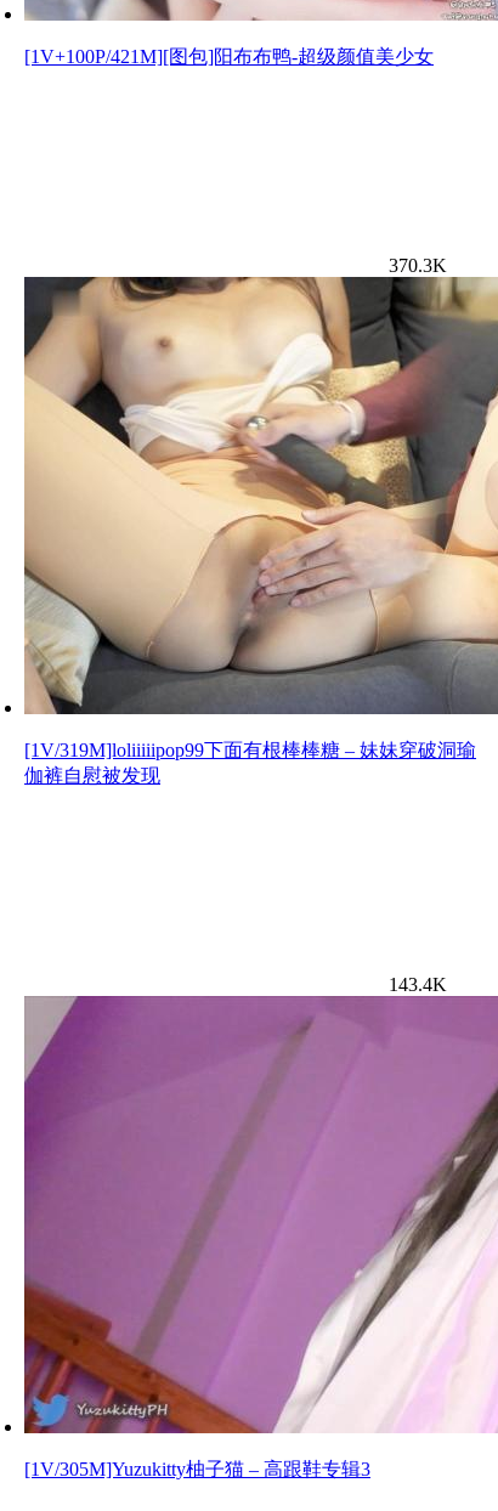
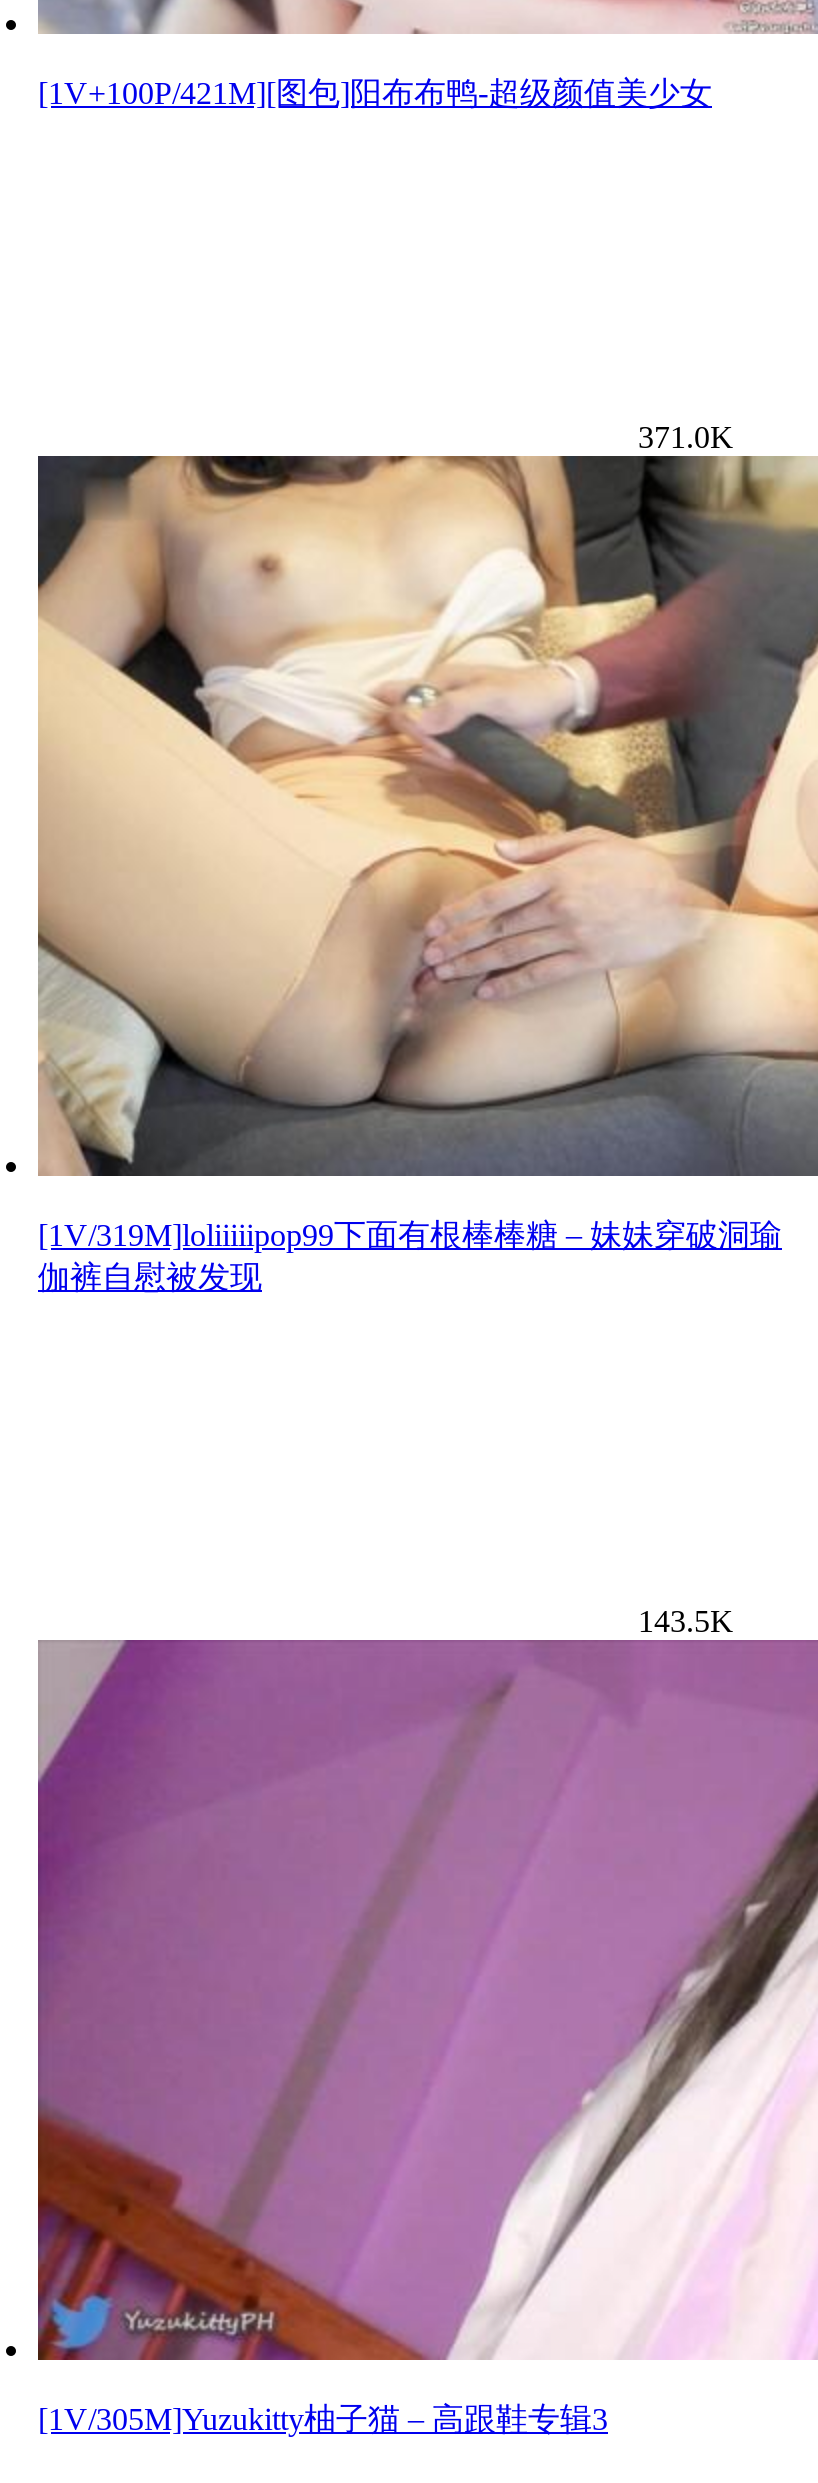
- 370.3K
+ 371.0K

- 143.4K
+ 143.5K
